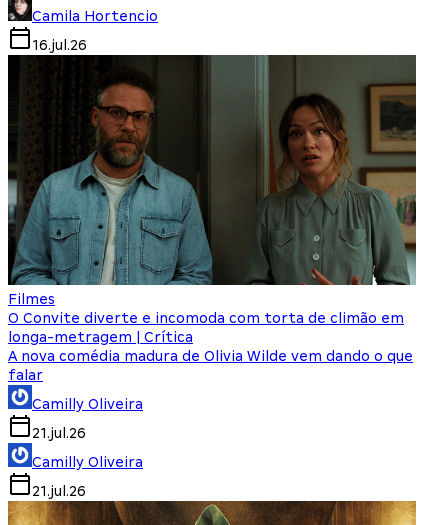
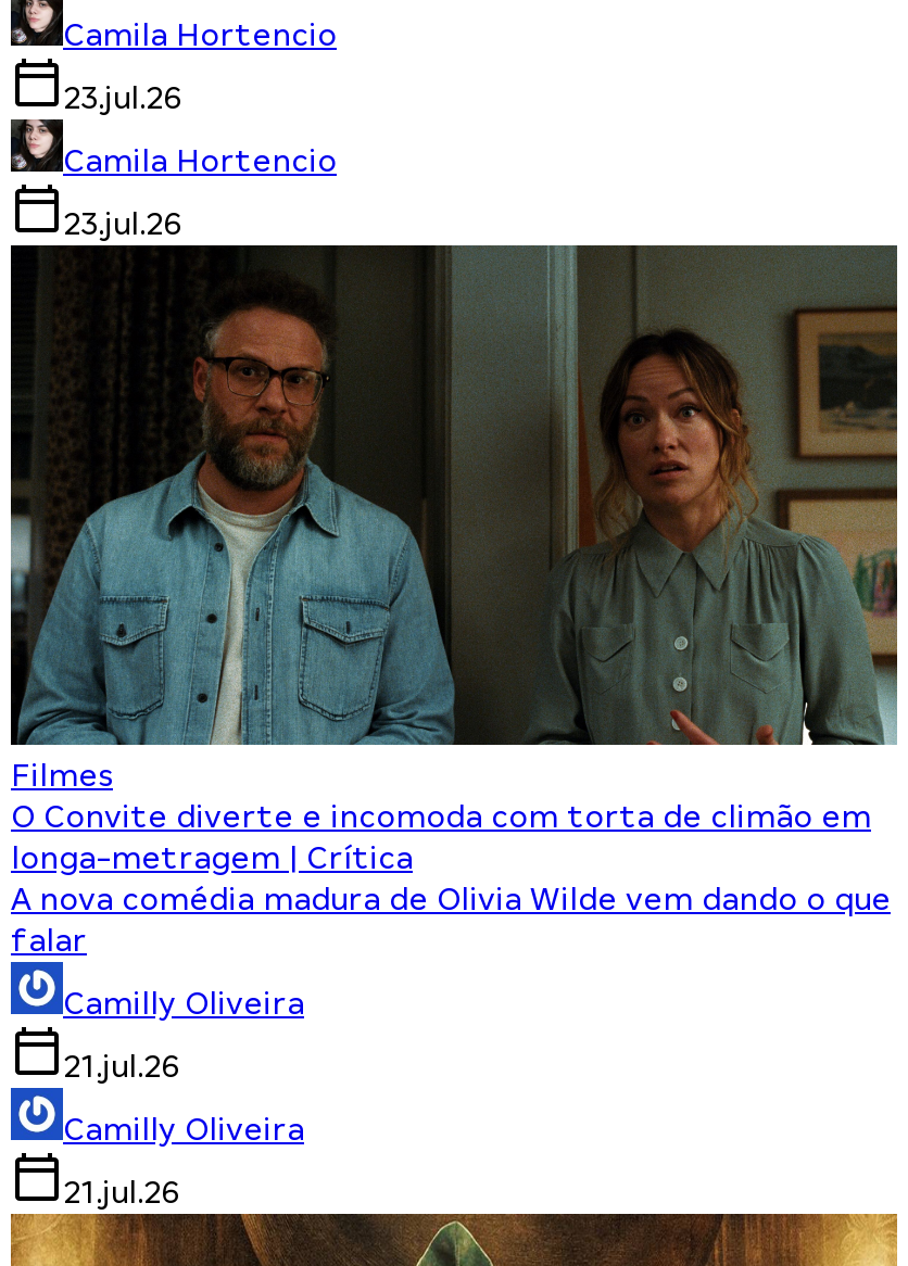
- 16.jul.26
+ 23.jul.26
+ Camila Hortencio
+ 23.jul.26
